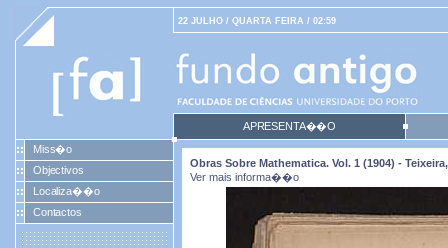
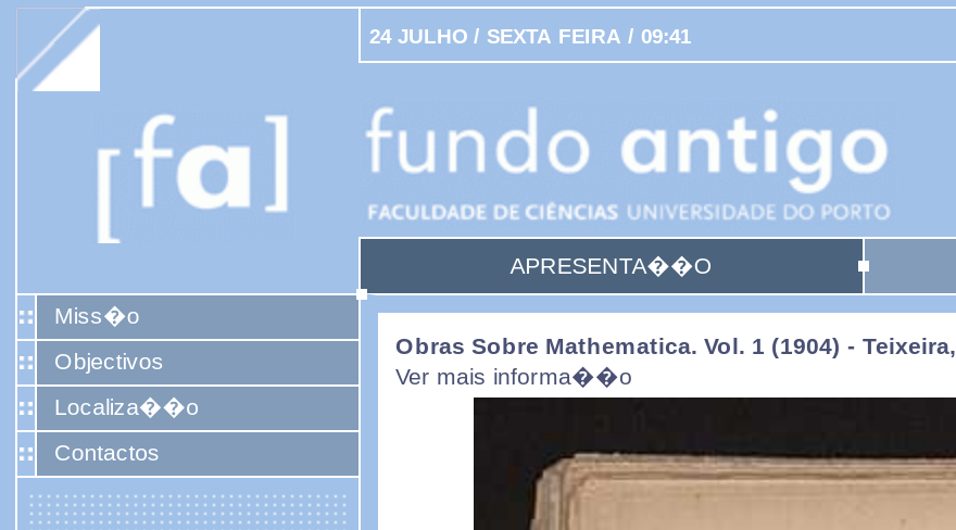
- 22 JULHO / QUARTA FEIRA / 02:59
+ 24 JULHO / SEXTA FEIRA / 09:41
